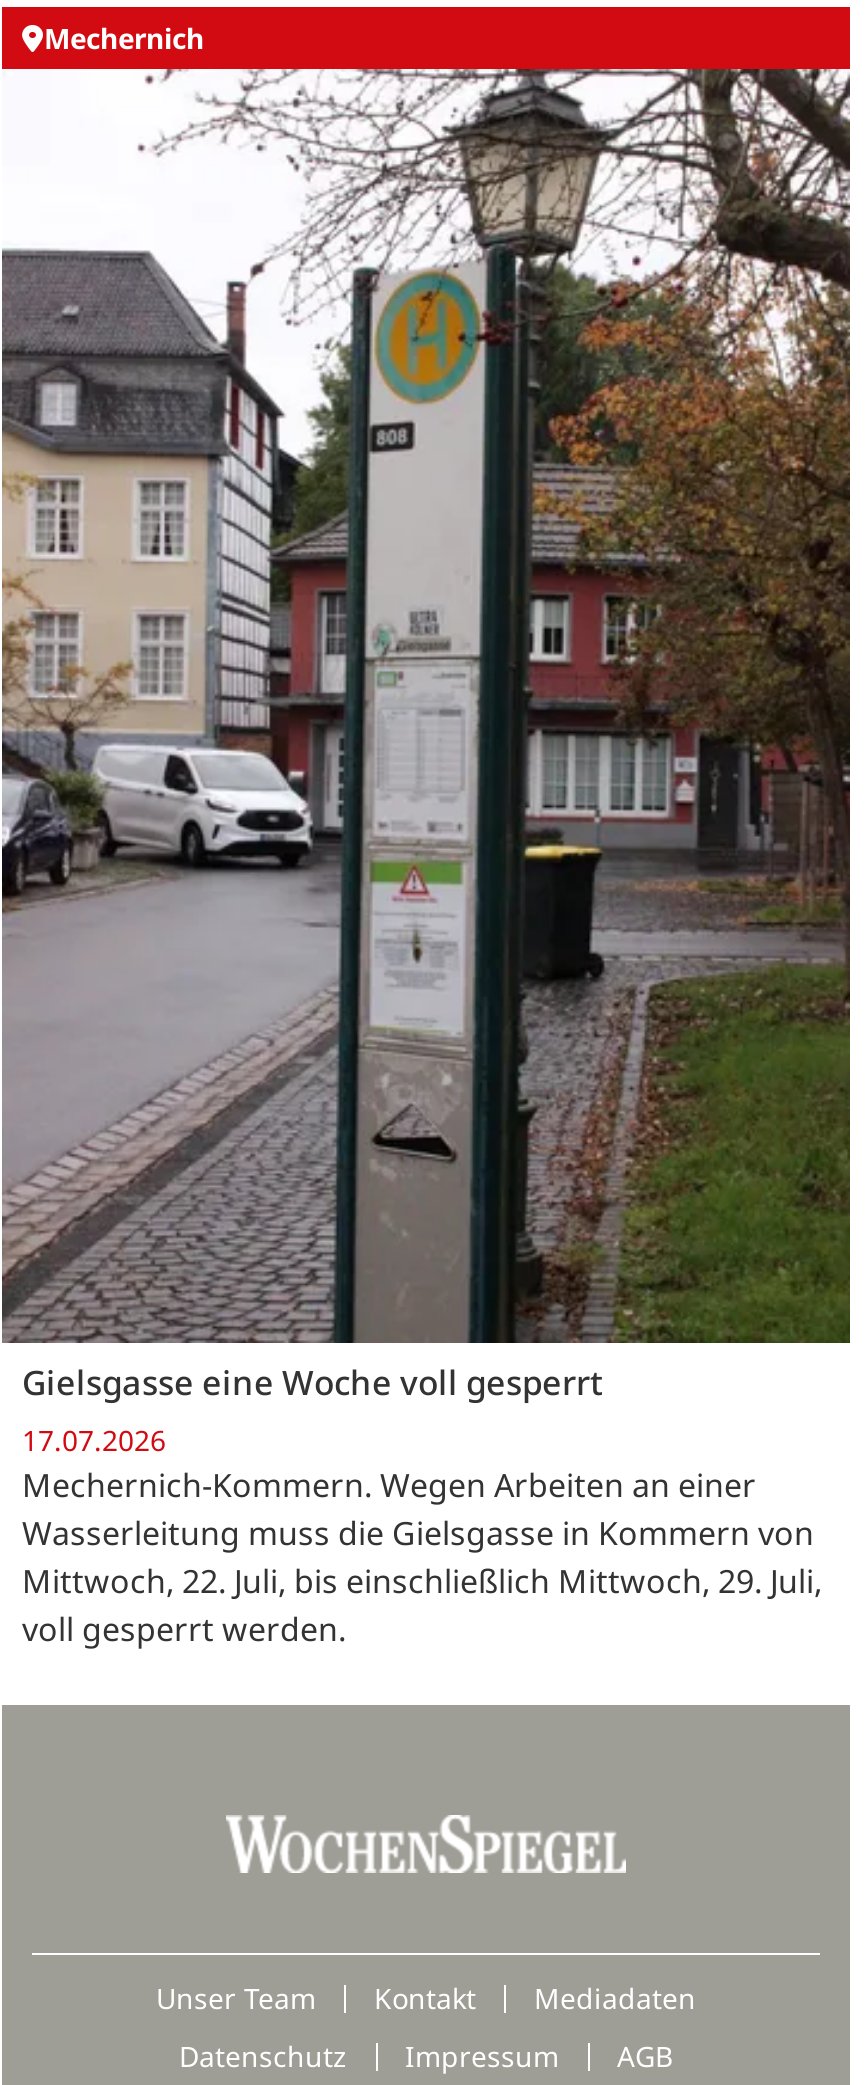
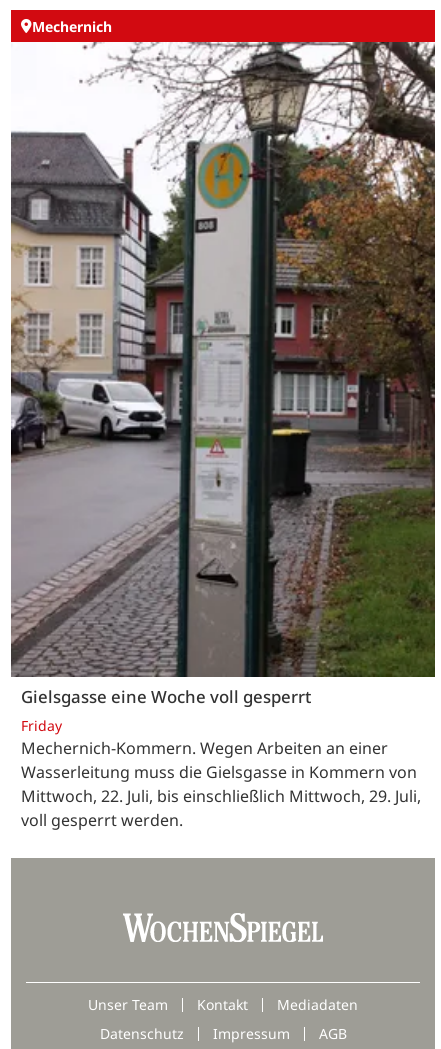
- 17.07.2026
+ Friday
